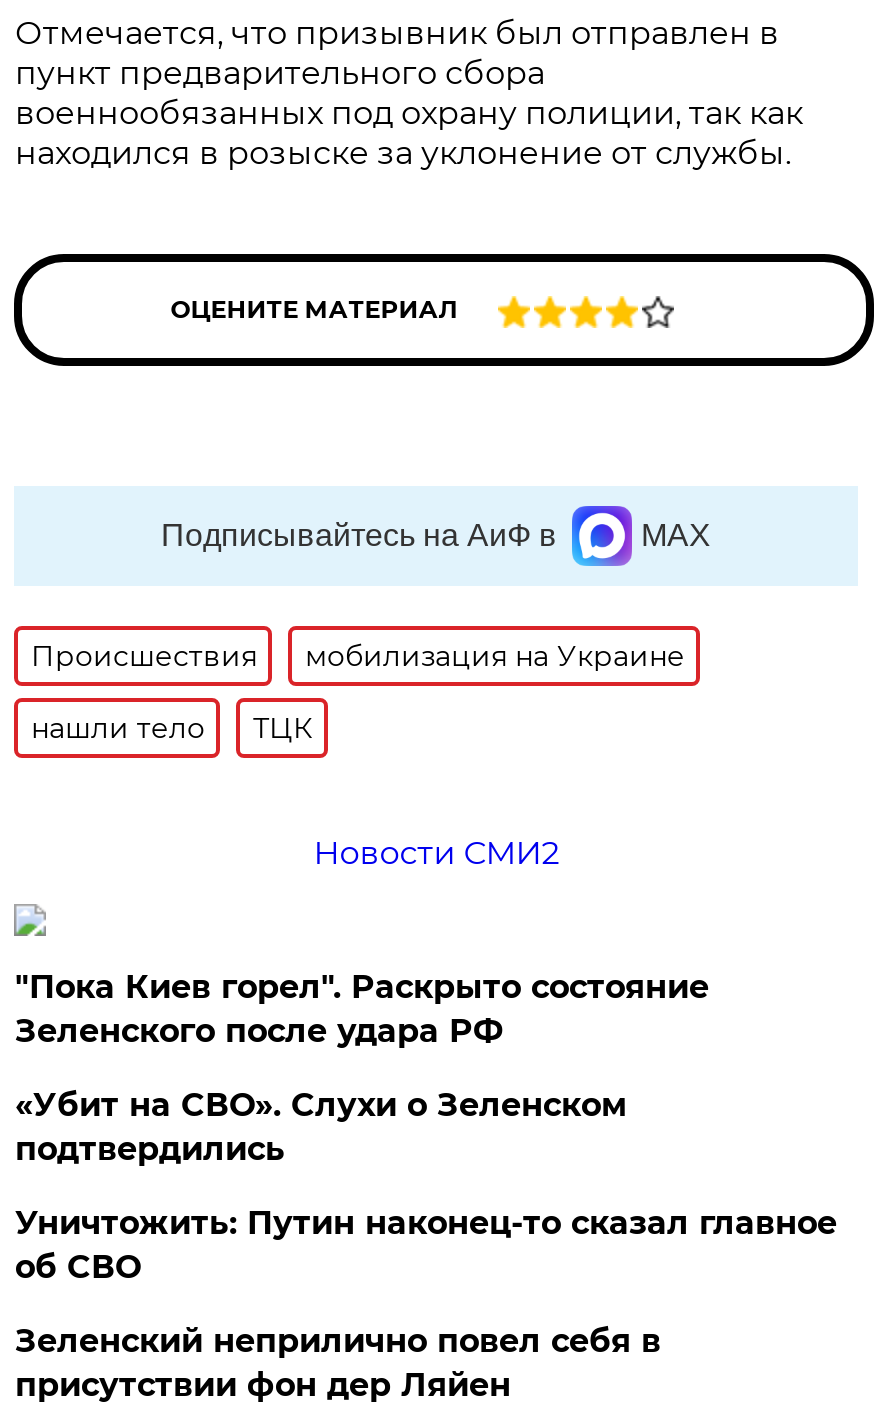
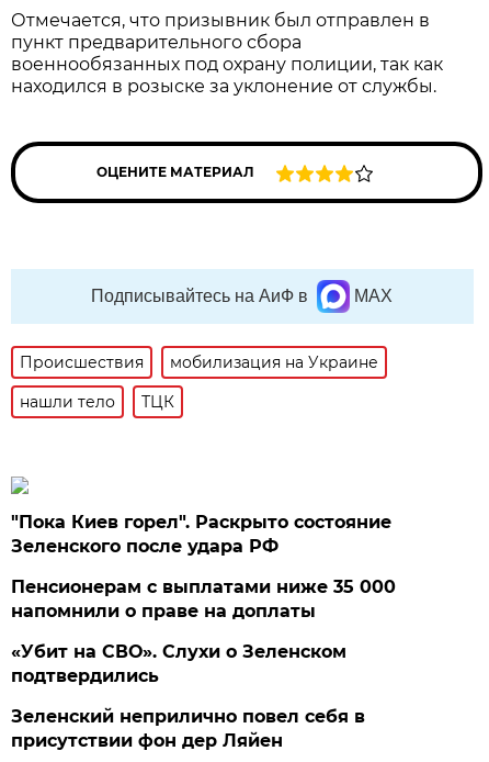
- Новости СМИ2

+ Пенсионерам с выплатами ниже 35 000
+ напомнили о праве на доплаты

moved down: «Убит на СВО». Слухи о Зеленском | подтвердились

- Уничтожить: Путин наконец-то сказал главное
- об СВО
